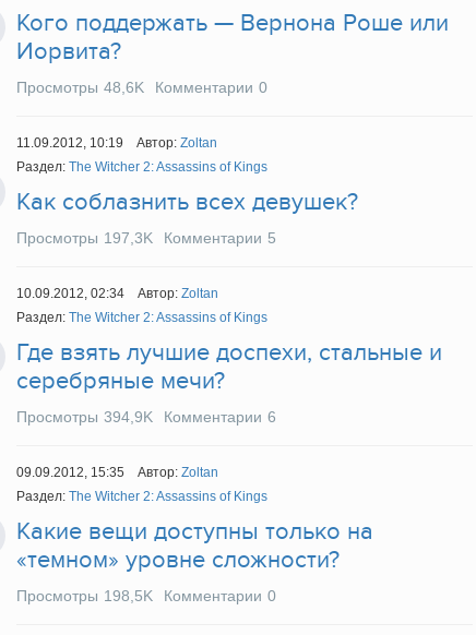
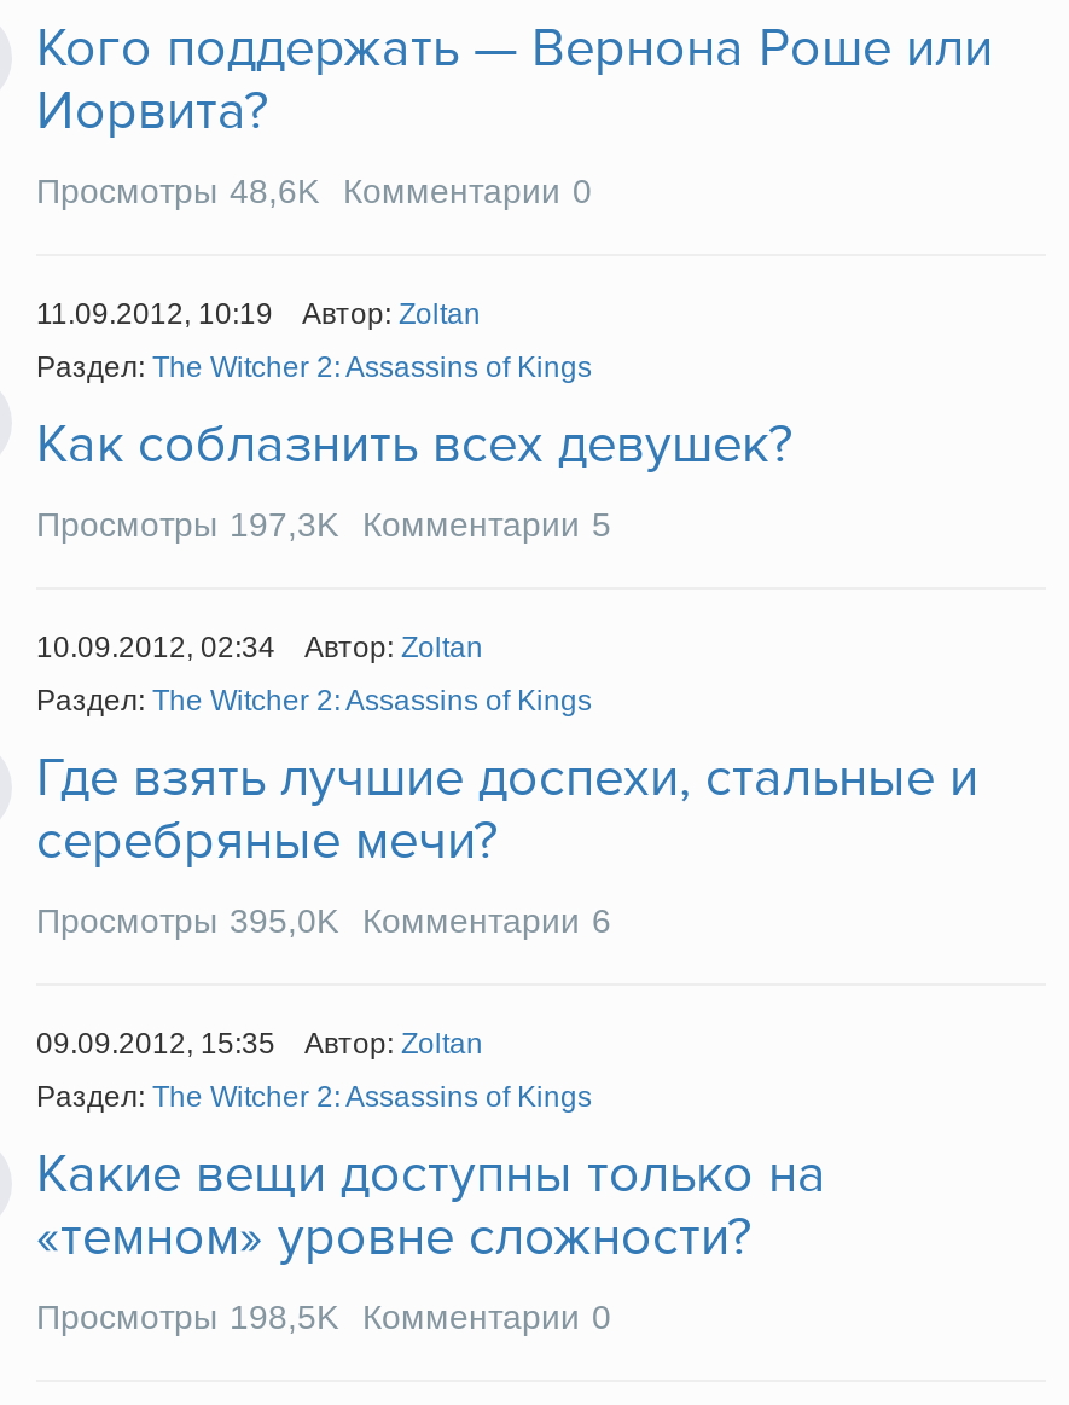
- Просмотры 394,9K Комментарии 6
+ Просмотры 395,0K Комментарии 6
